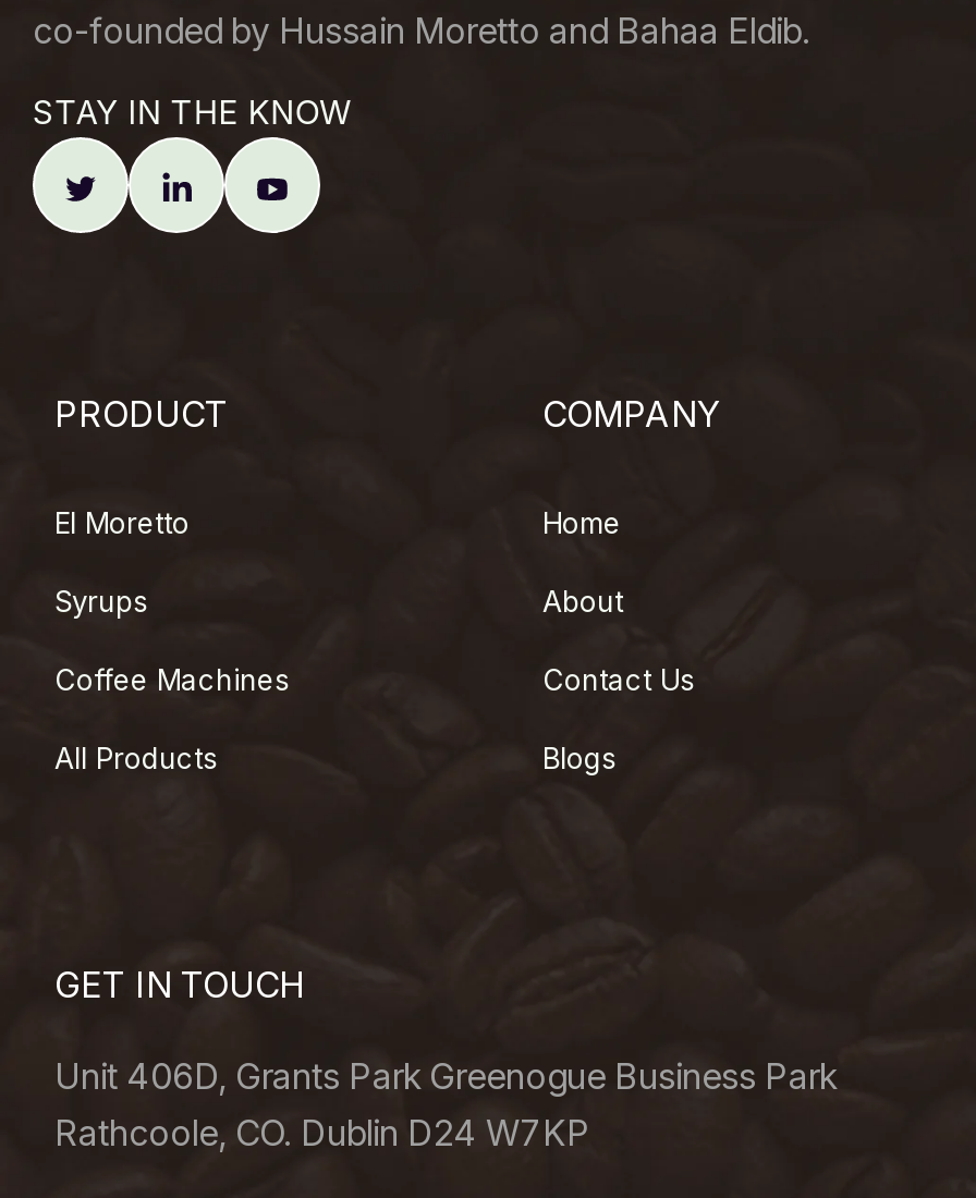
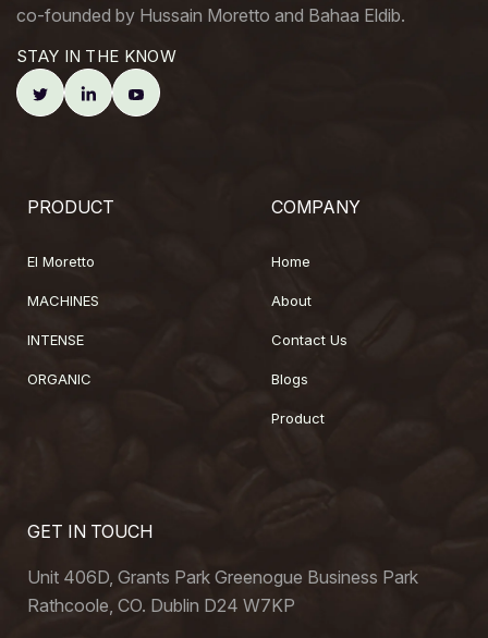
- Syrups
+ MACHINES

- Coffee Machines
+ INTENSE

- All Products
+ ORGANIC

+ Product
